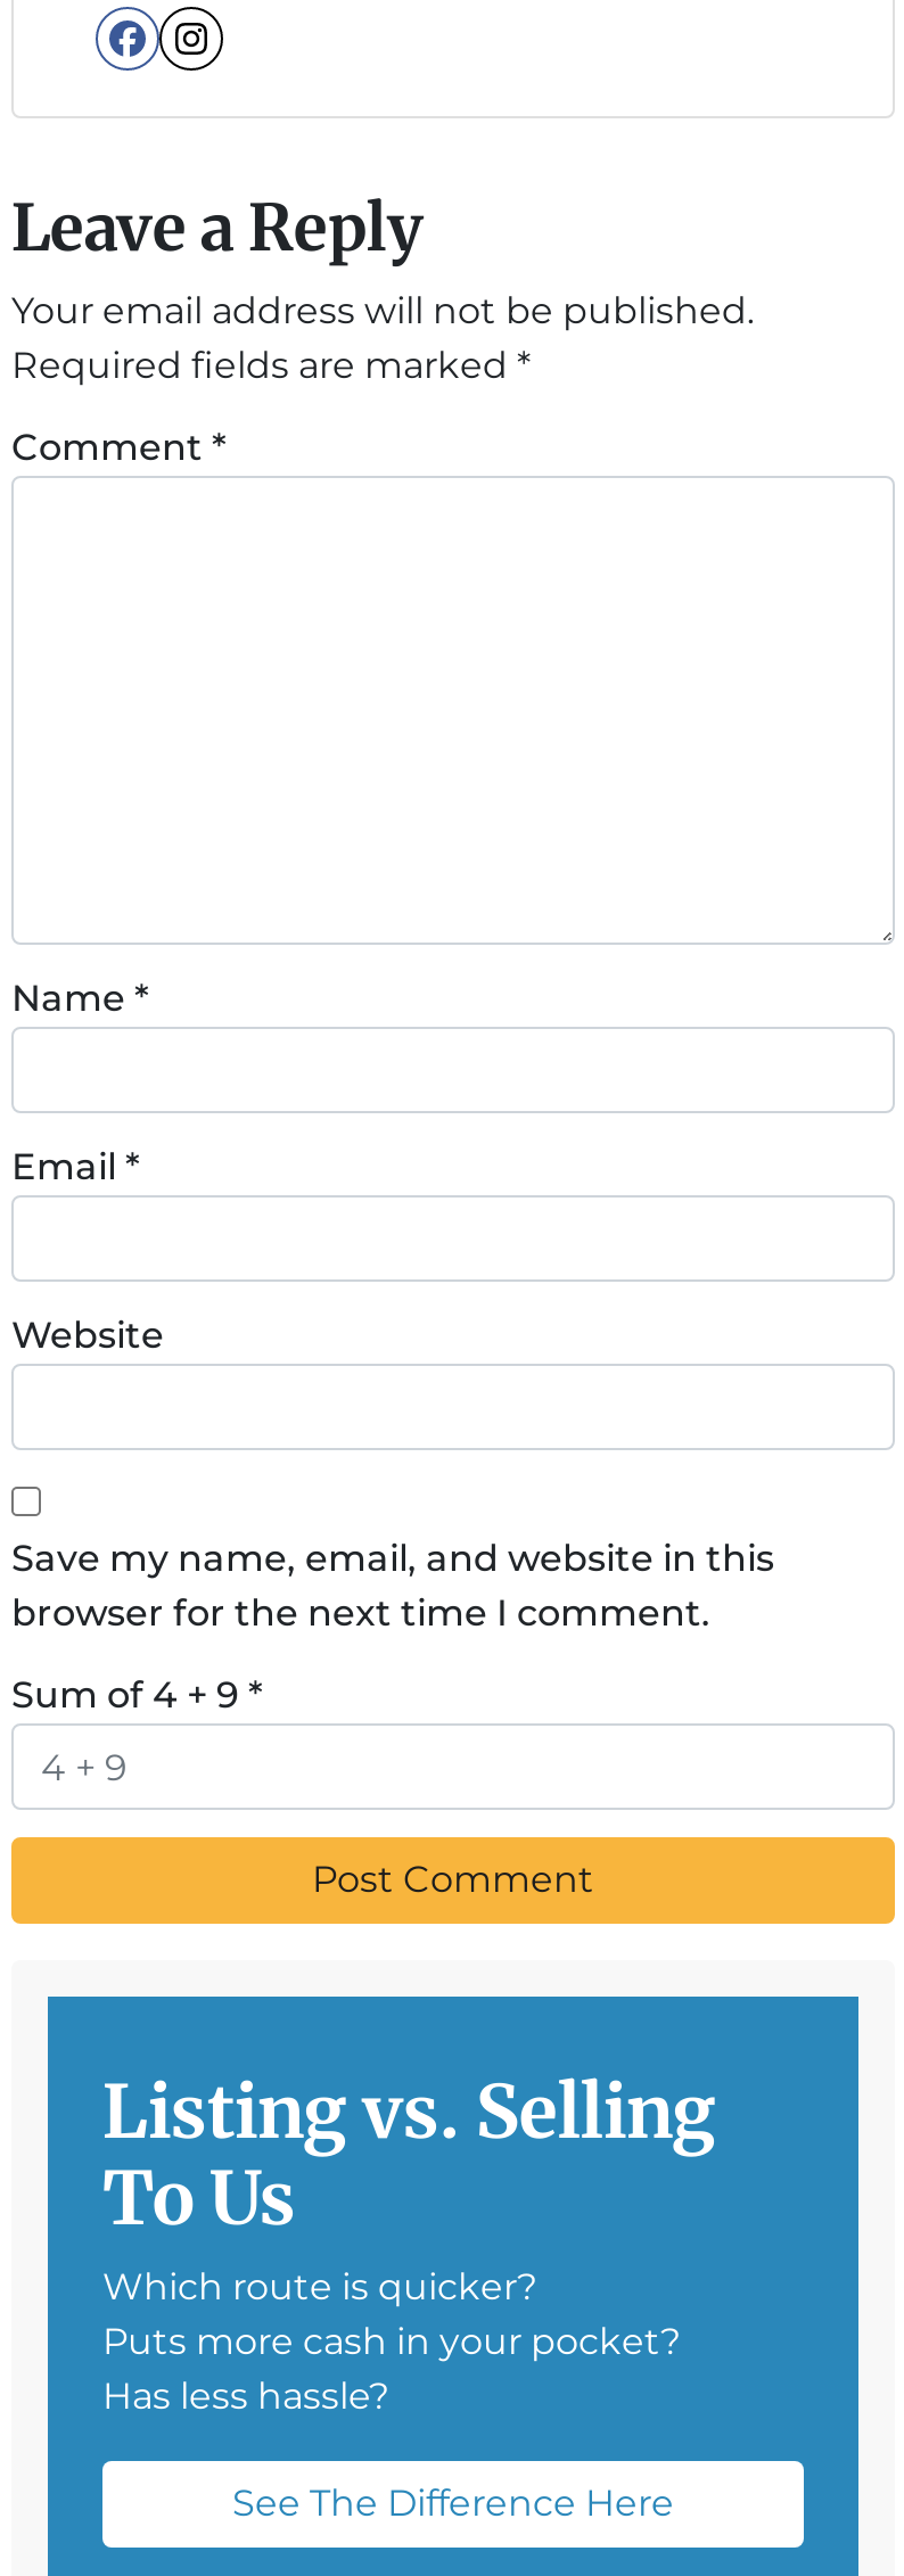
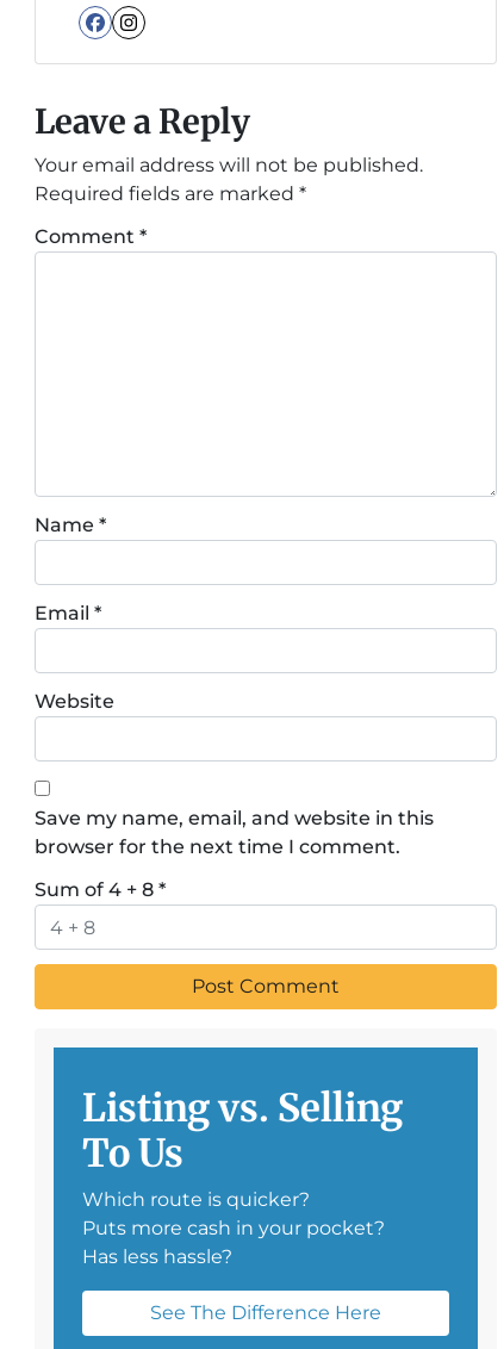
- Sum of 4 + 9 *
+ Sum of 4 + 8 *
